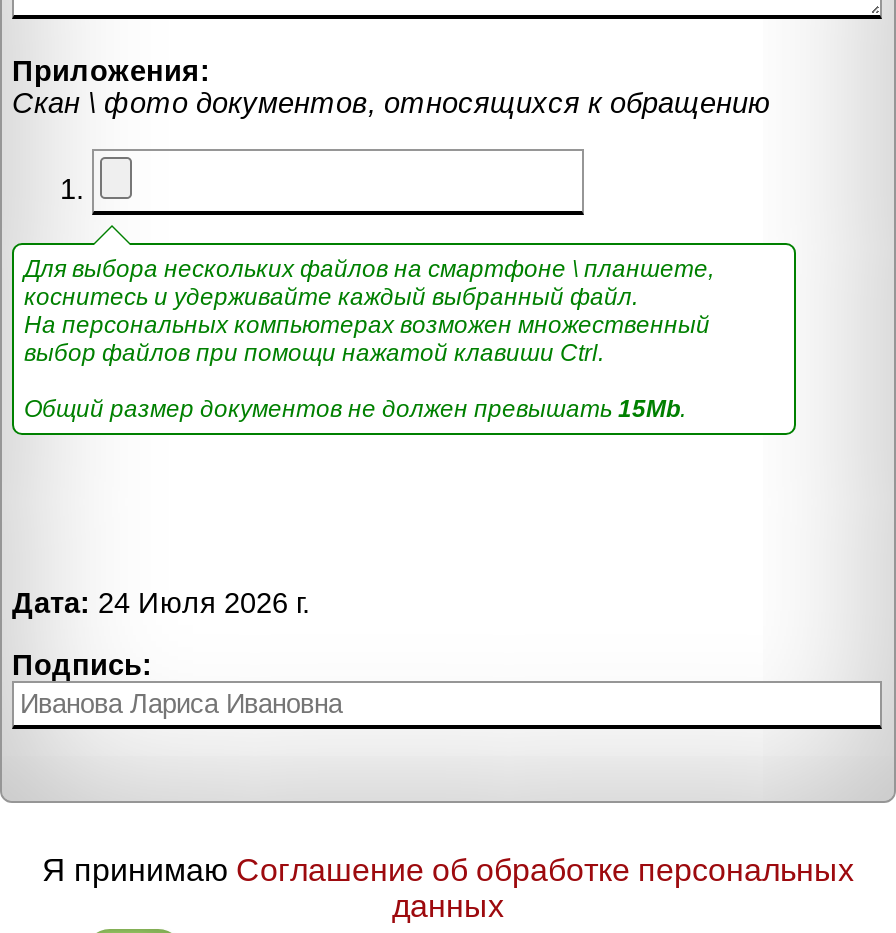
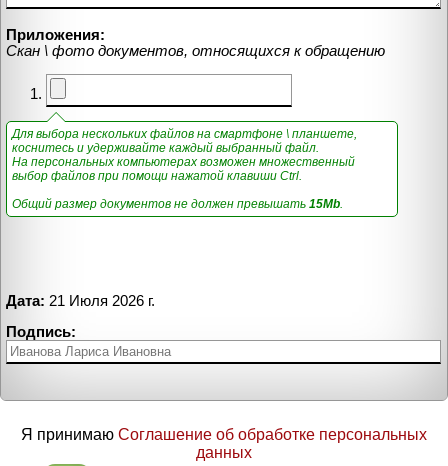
- Дата: 24 Июля 2026 г.
+ Дата: 21 Июля 2026 г.
